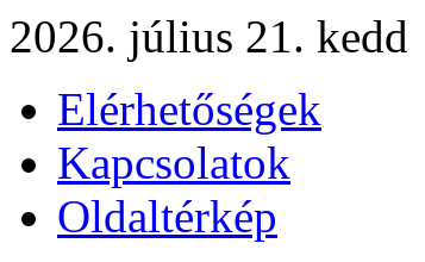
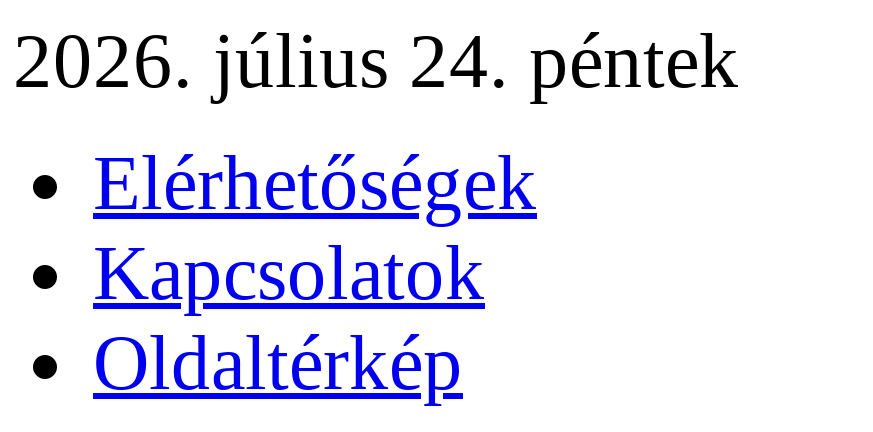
- 2026. július 21. kedd
+ 2026. július 24. péntek
